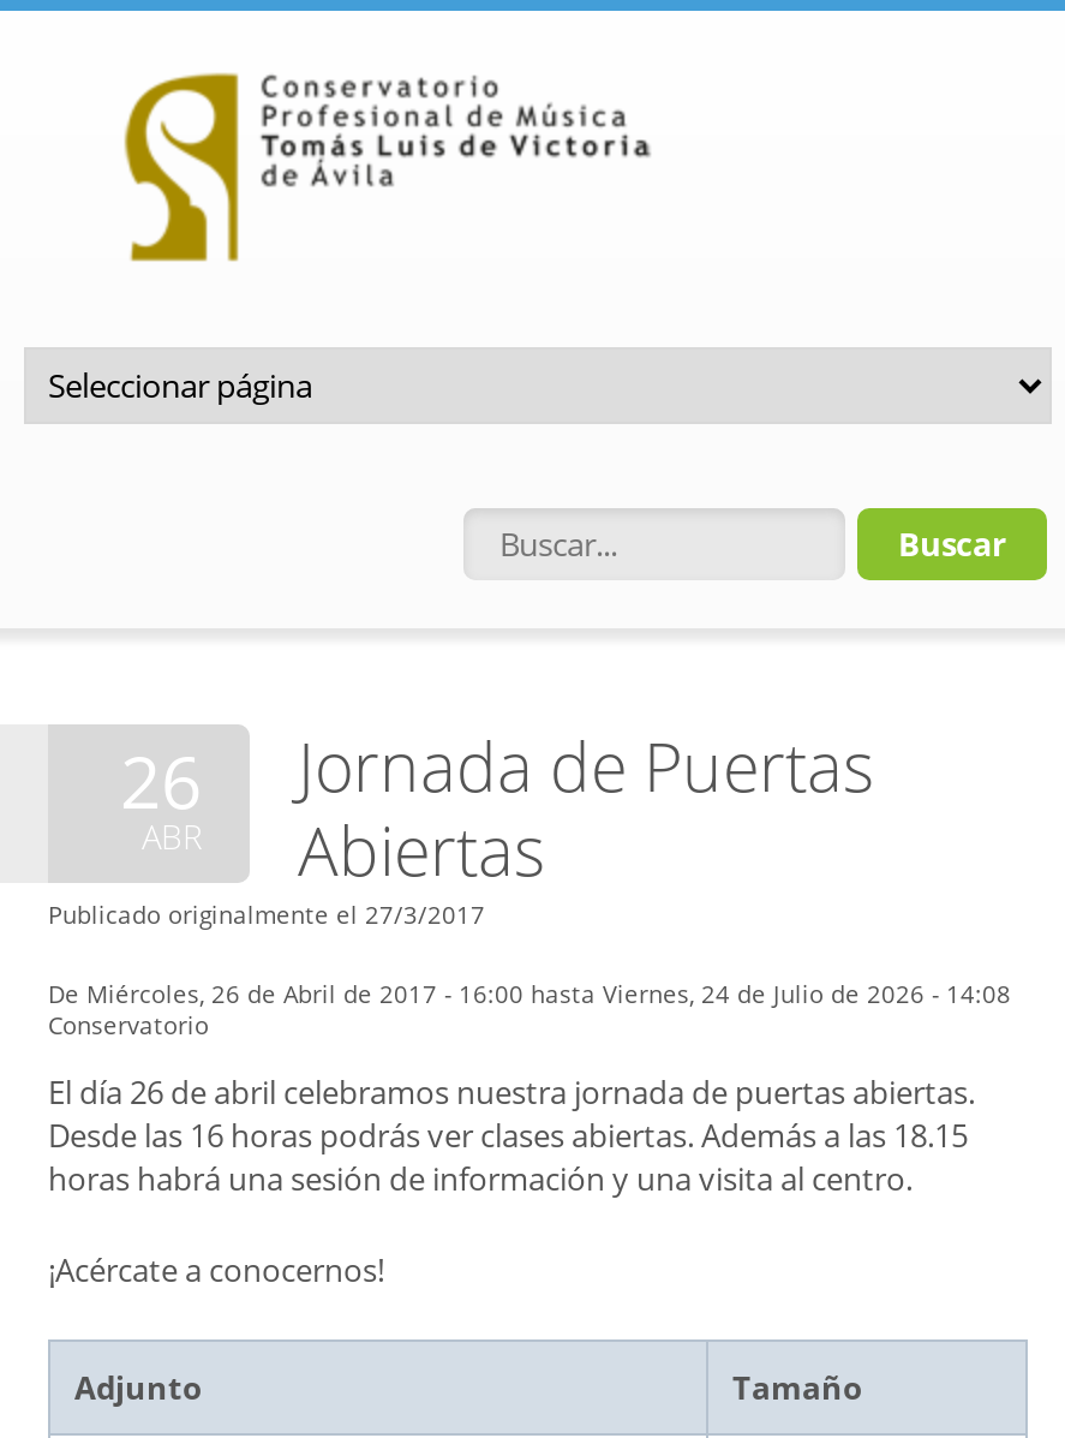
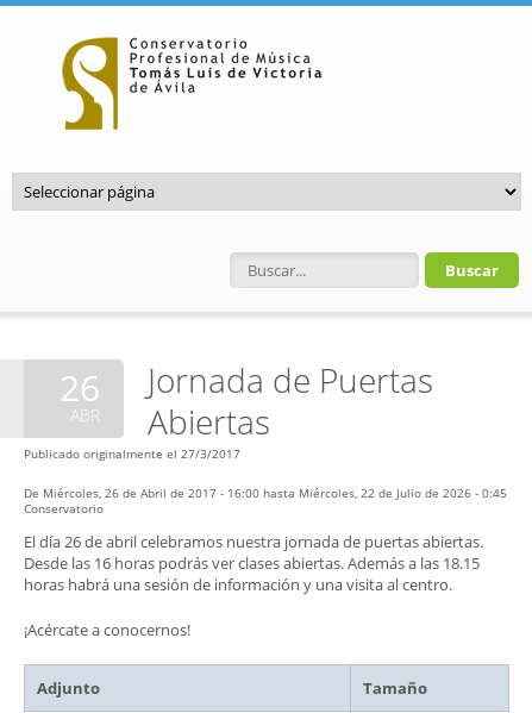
- De Miércoles, 26 de Abril de 2017 - 16:00 hasta Viernes, 24 de Julio de 2026 - 14:08
+ De Miércoles, 26 de Abril de 2017 - 16:00 hasta Miércoles, 22 de Julio de 2026 - 0:45
